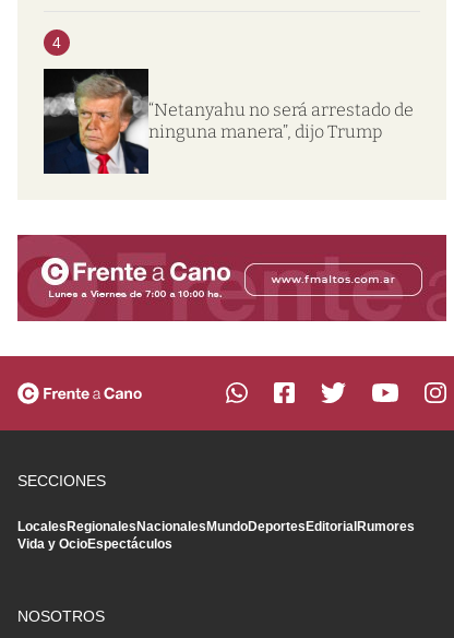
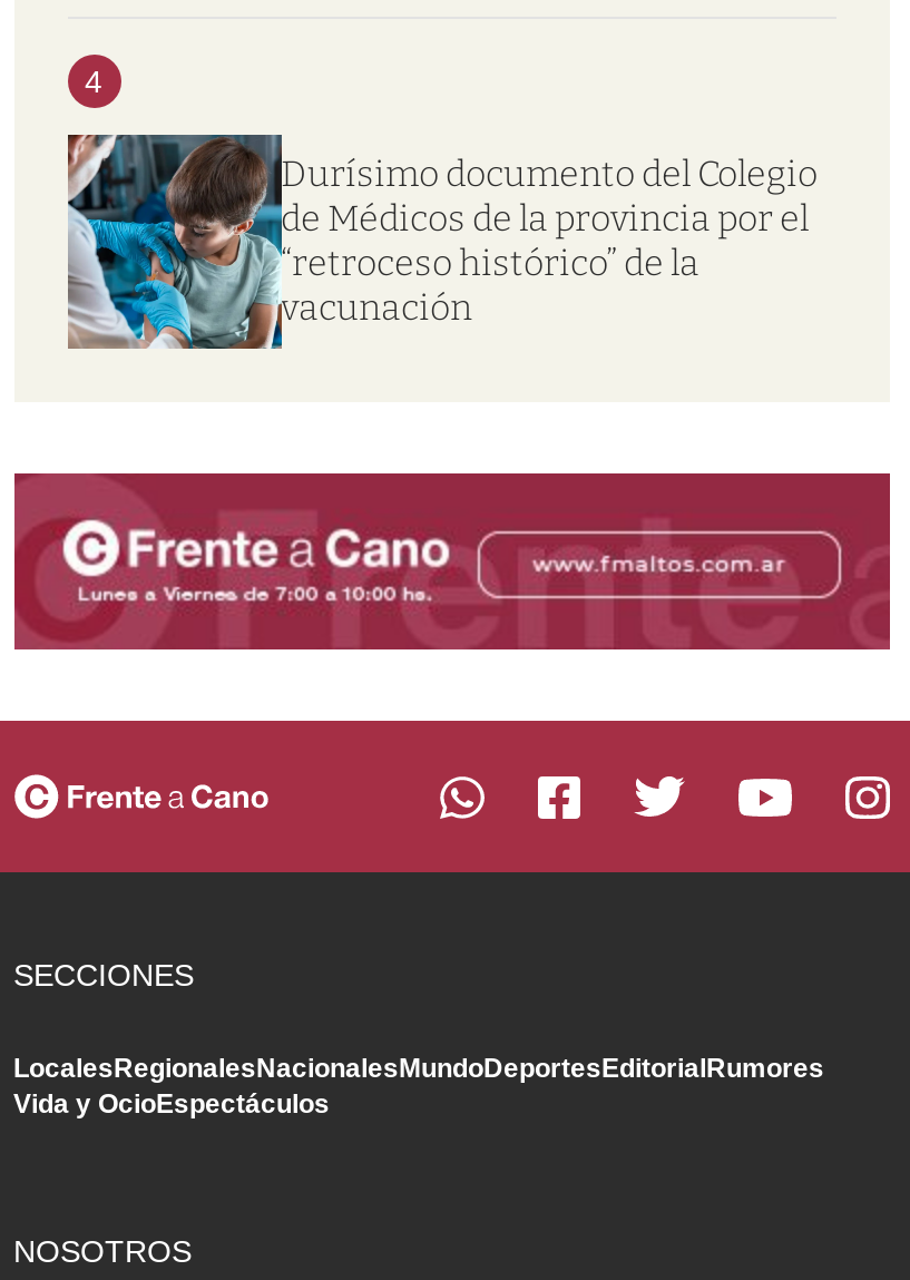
- [image]
- “Netanyahu no será arrestado de
- ninguna manera”, dijo Trump
+ [image]
+ Durísimo documento del Colegio
+ de Médicos de la provincia por el
+ “retroceso histórico” de la
+ vacunación
